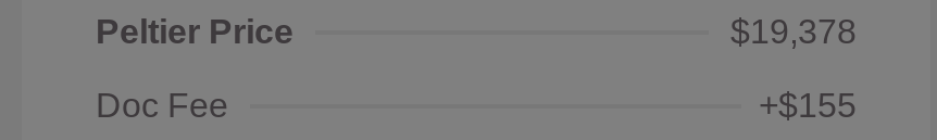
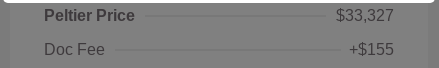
- $19,378
+ $33,327
